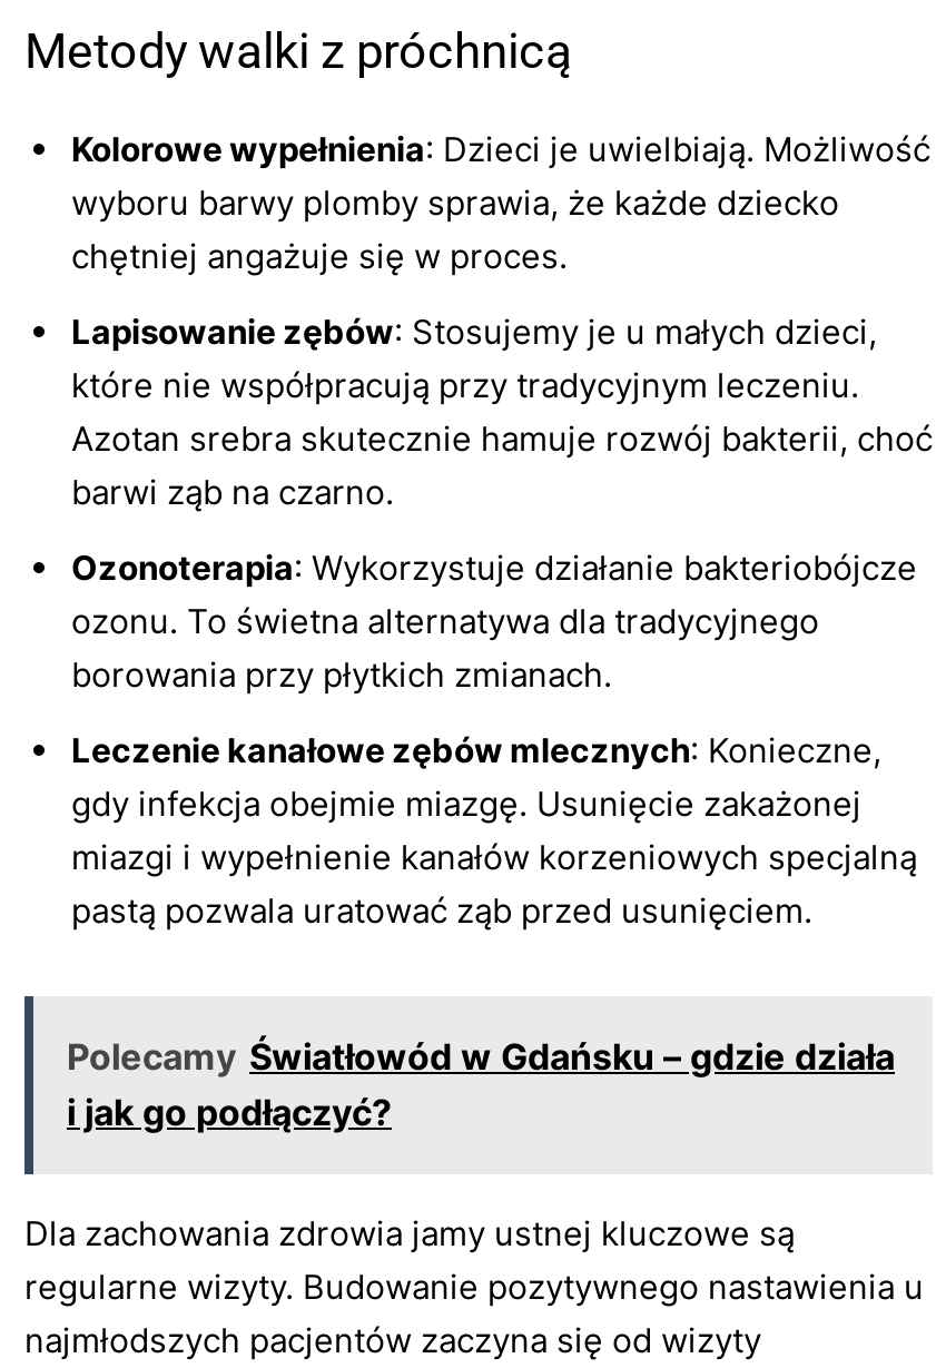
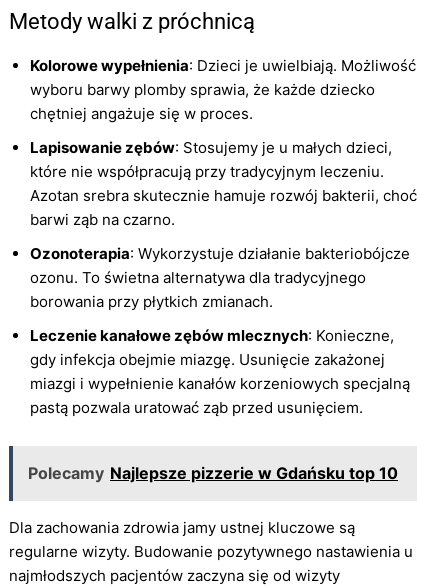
- Polecamy Światłowód w Gdańsku – gdzie działa
- i jak go podłączyć?
+ Polecamy Najlepsze pizzerie w Gdańsku top 10
